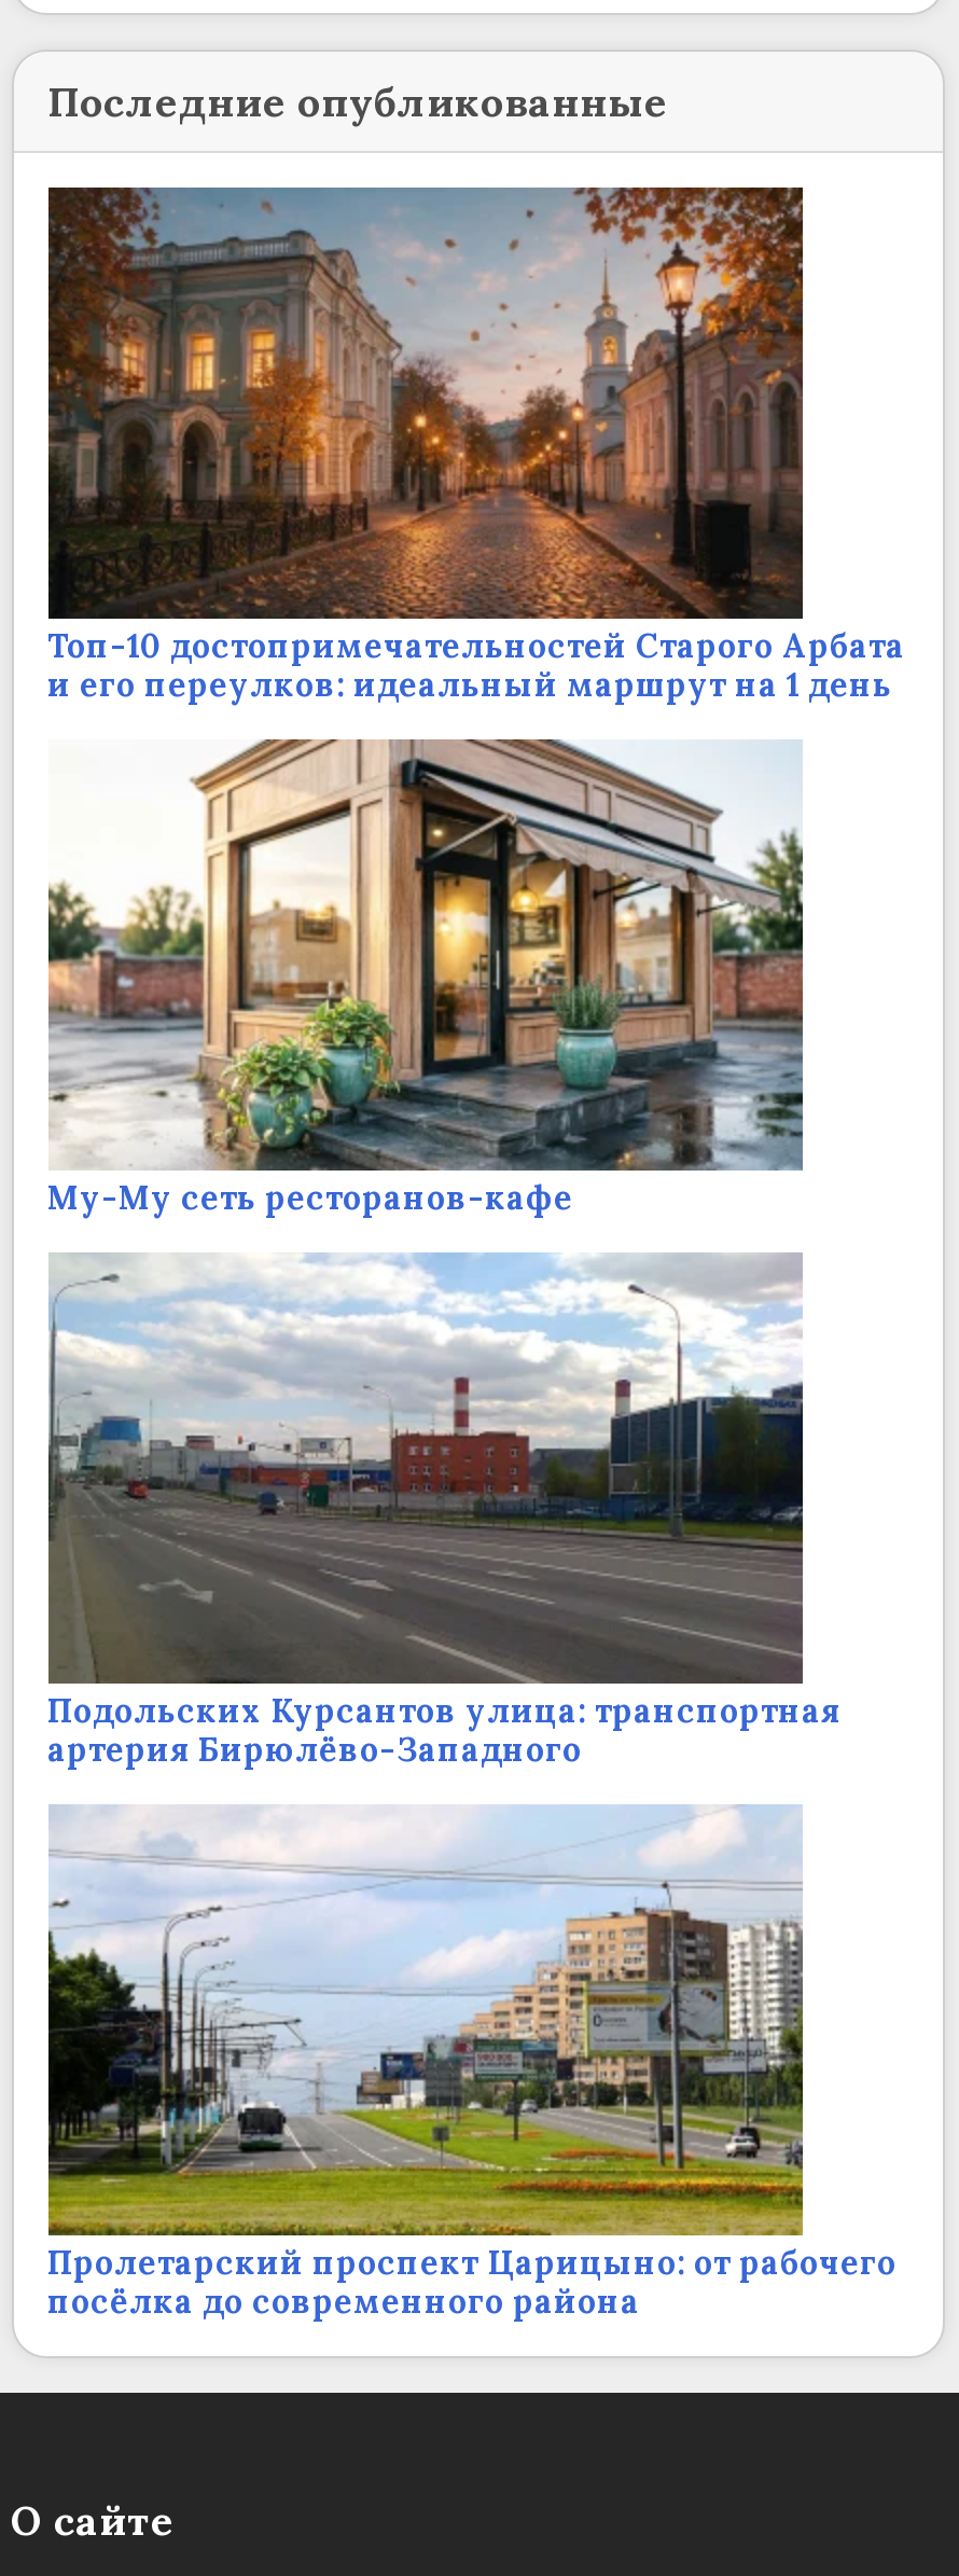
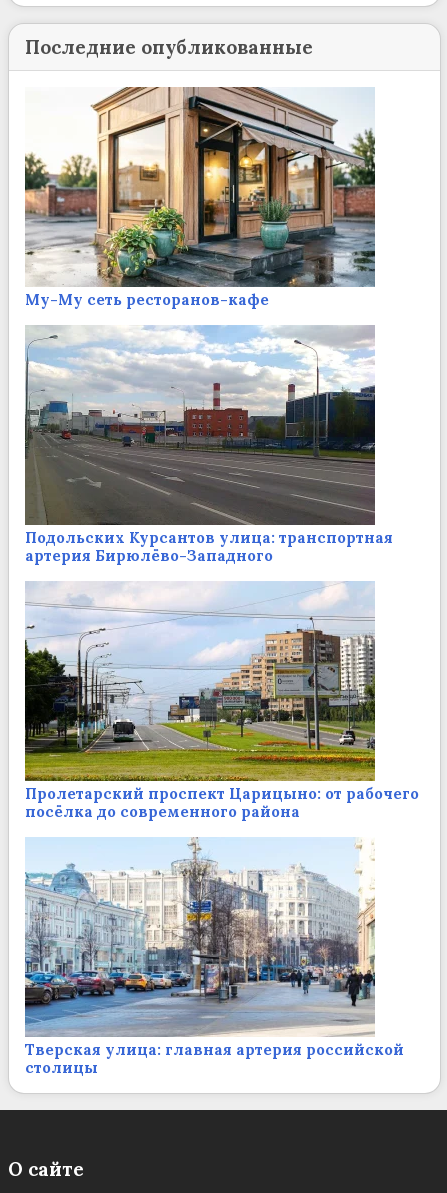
- [image]
- Топ-10 достопримечательностей Старого Арбата
- и его переулков: идеальный маршрут на 1 день

moved up: [image] | Му-Му сеть ресторанов-кафе | Подольских Курсантов улица: транспортная | артерия Бирюлёво-Западного | Пролетарский проспект Царицыно: от рабочего | посёлка до современного района

+ [image]
+ Тверская улица: главная артерия российской
+ столицы
